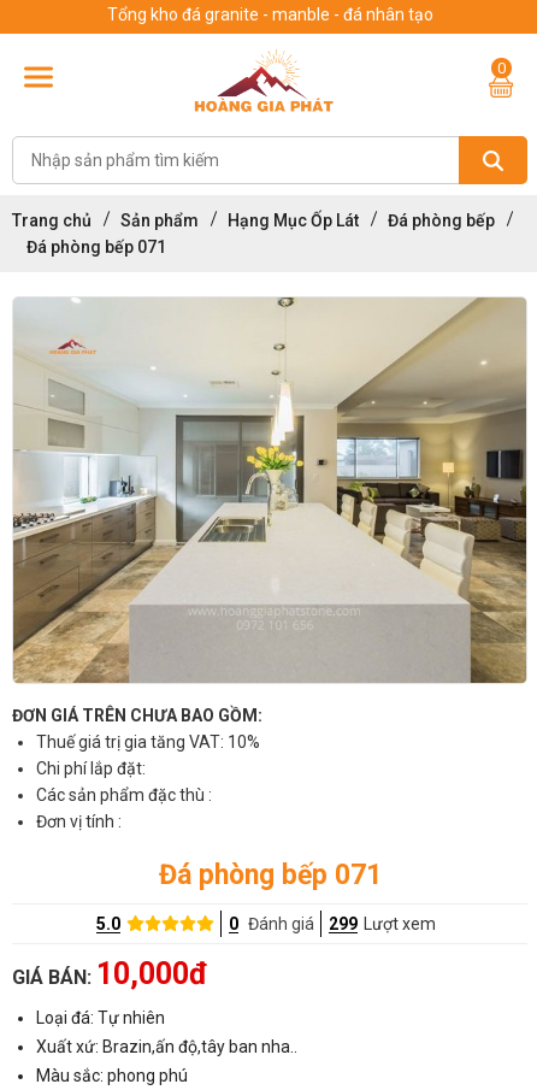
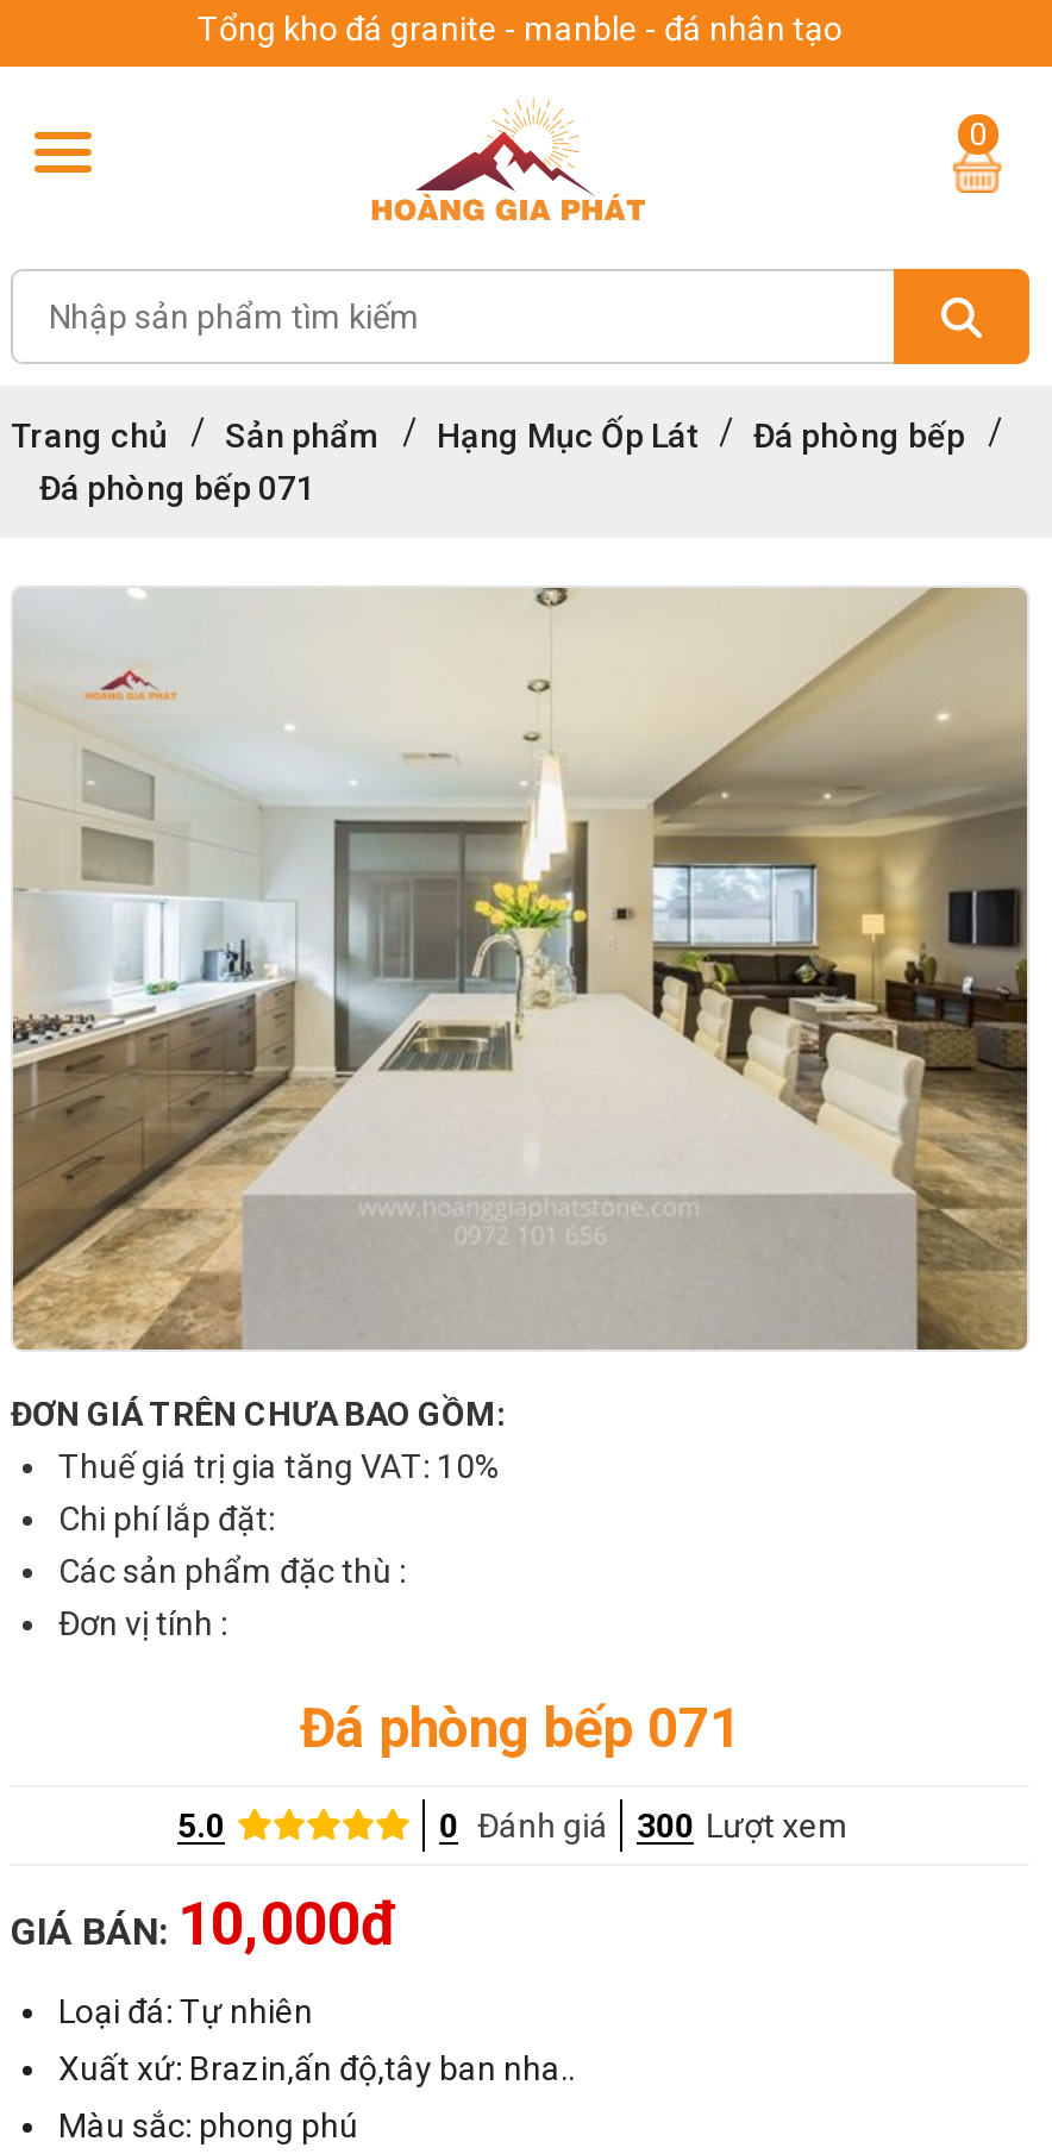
- 0 Đánh giá 299 Lượt xem
+ 0 Đánh giá 300 Lượt xem
